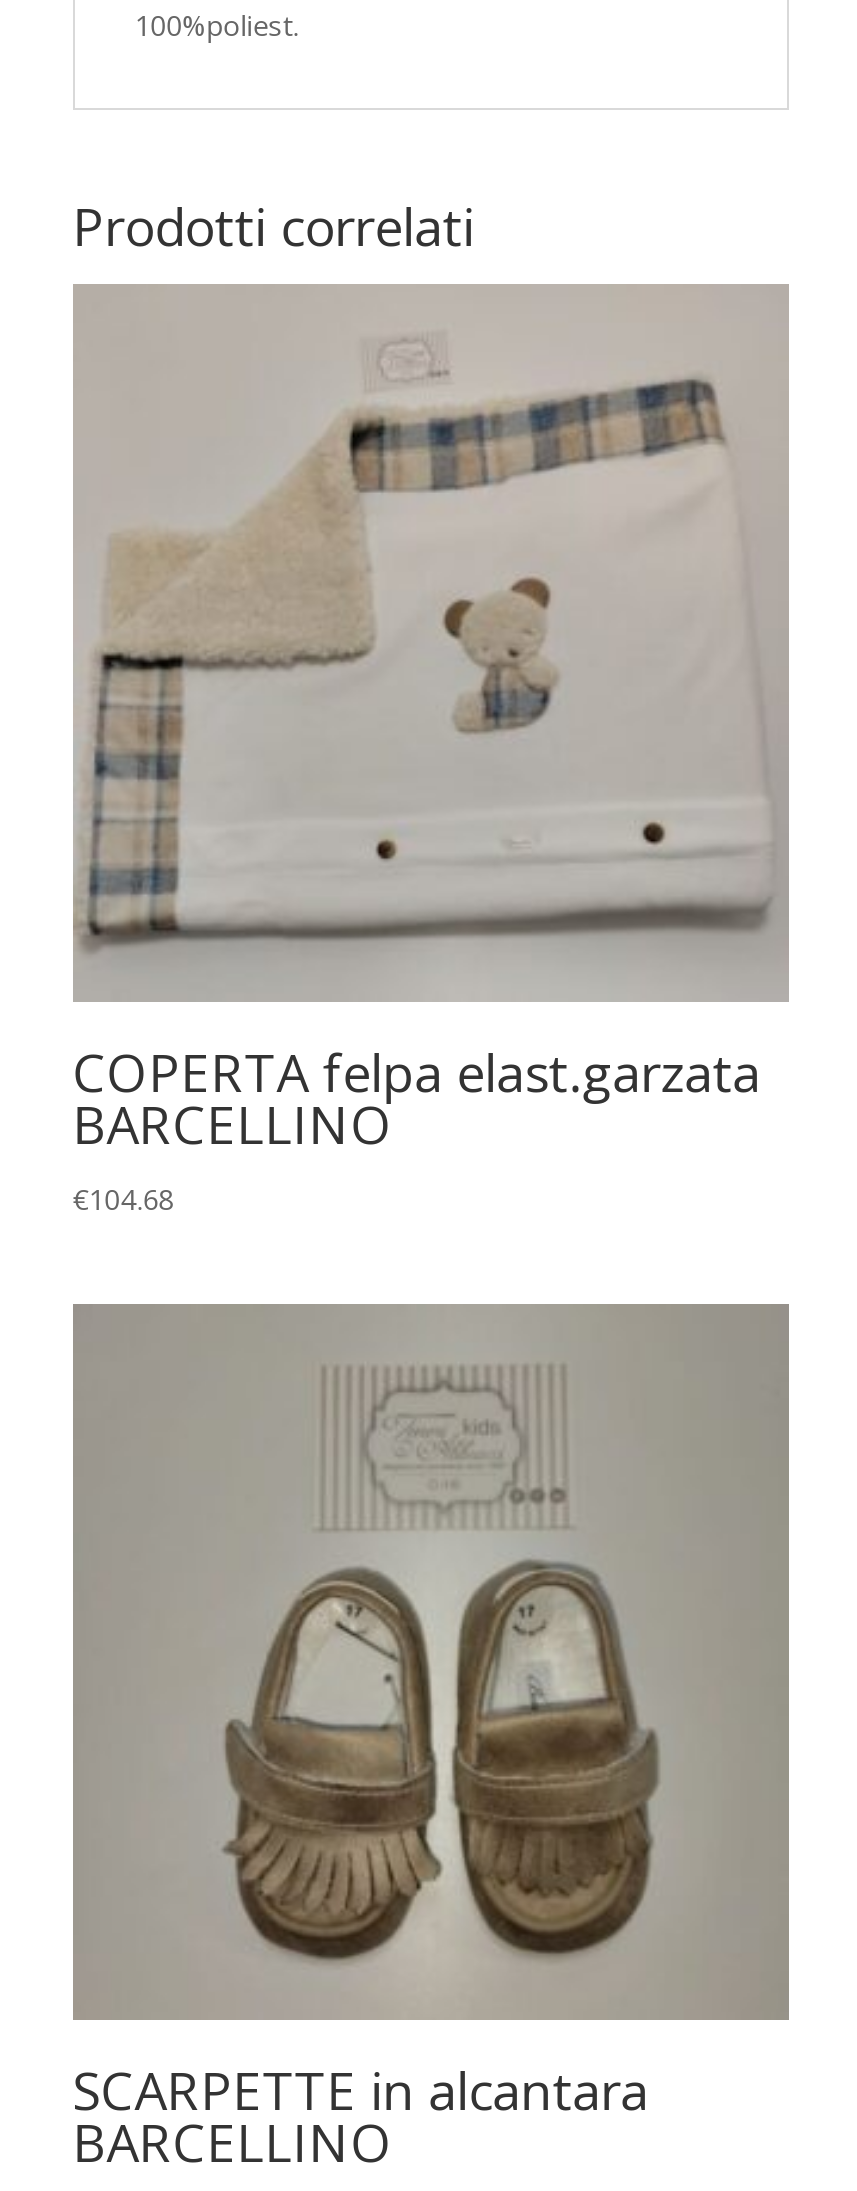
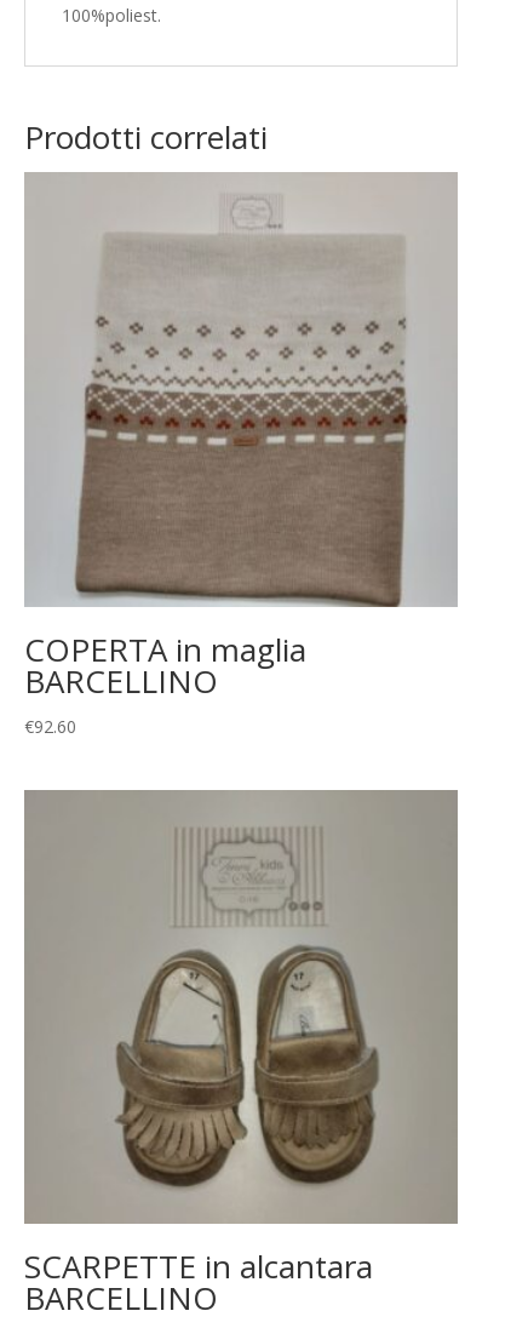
- [image]
- COPERTA felpa elast.garzata
+ [image]
+ COPERTA in maglia

- €104.68
+ €92.60
